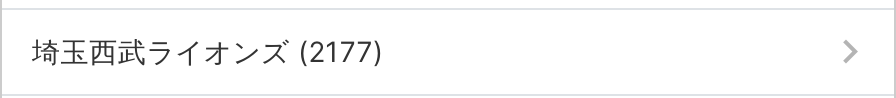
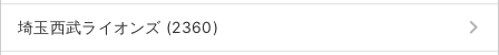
- 埼玉西武ライオンズ (2177)
+ 埼玉西武ライオンズ (2360)
